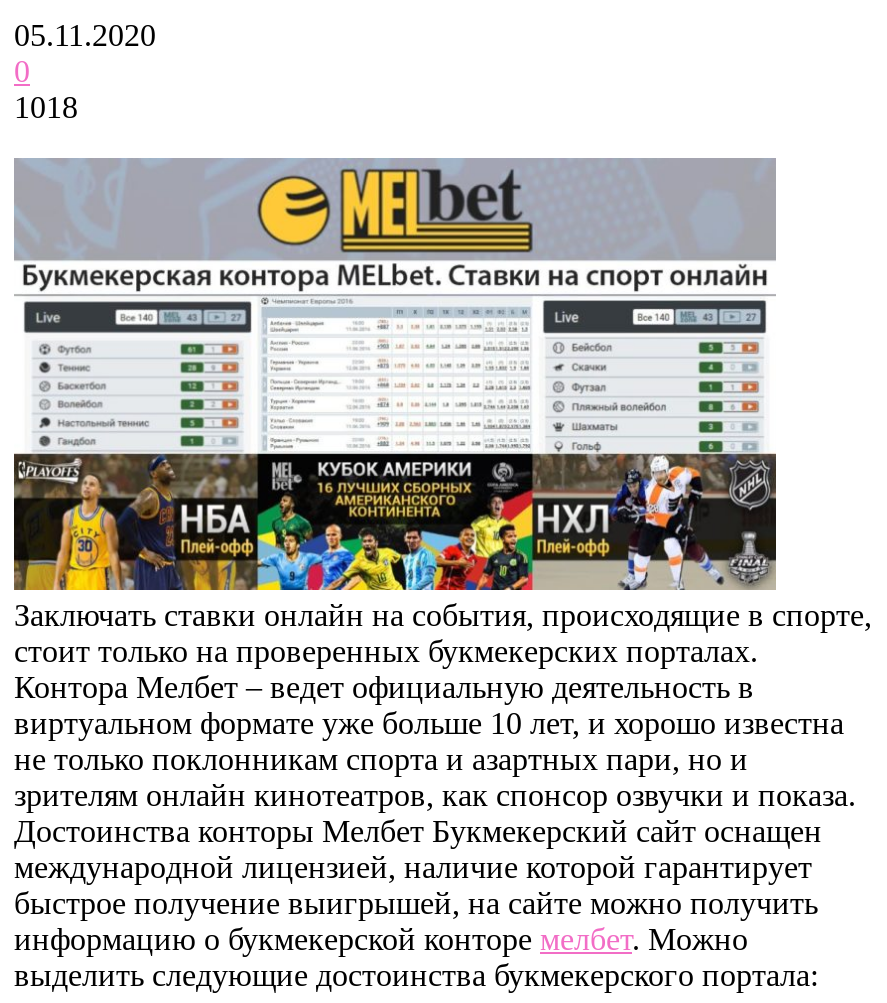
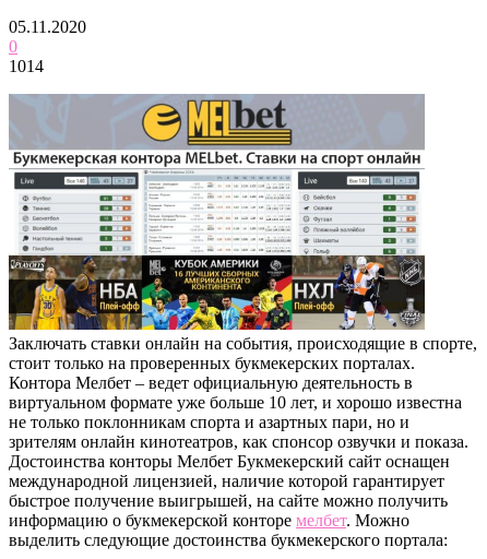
- 1018
+ 1014
